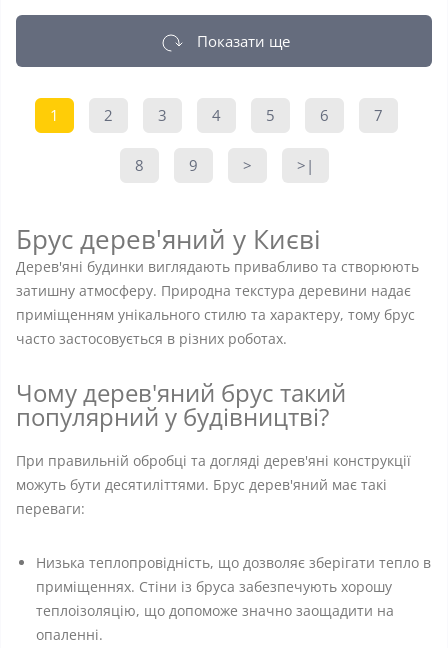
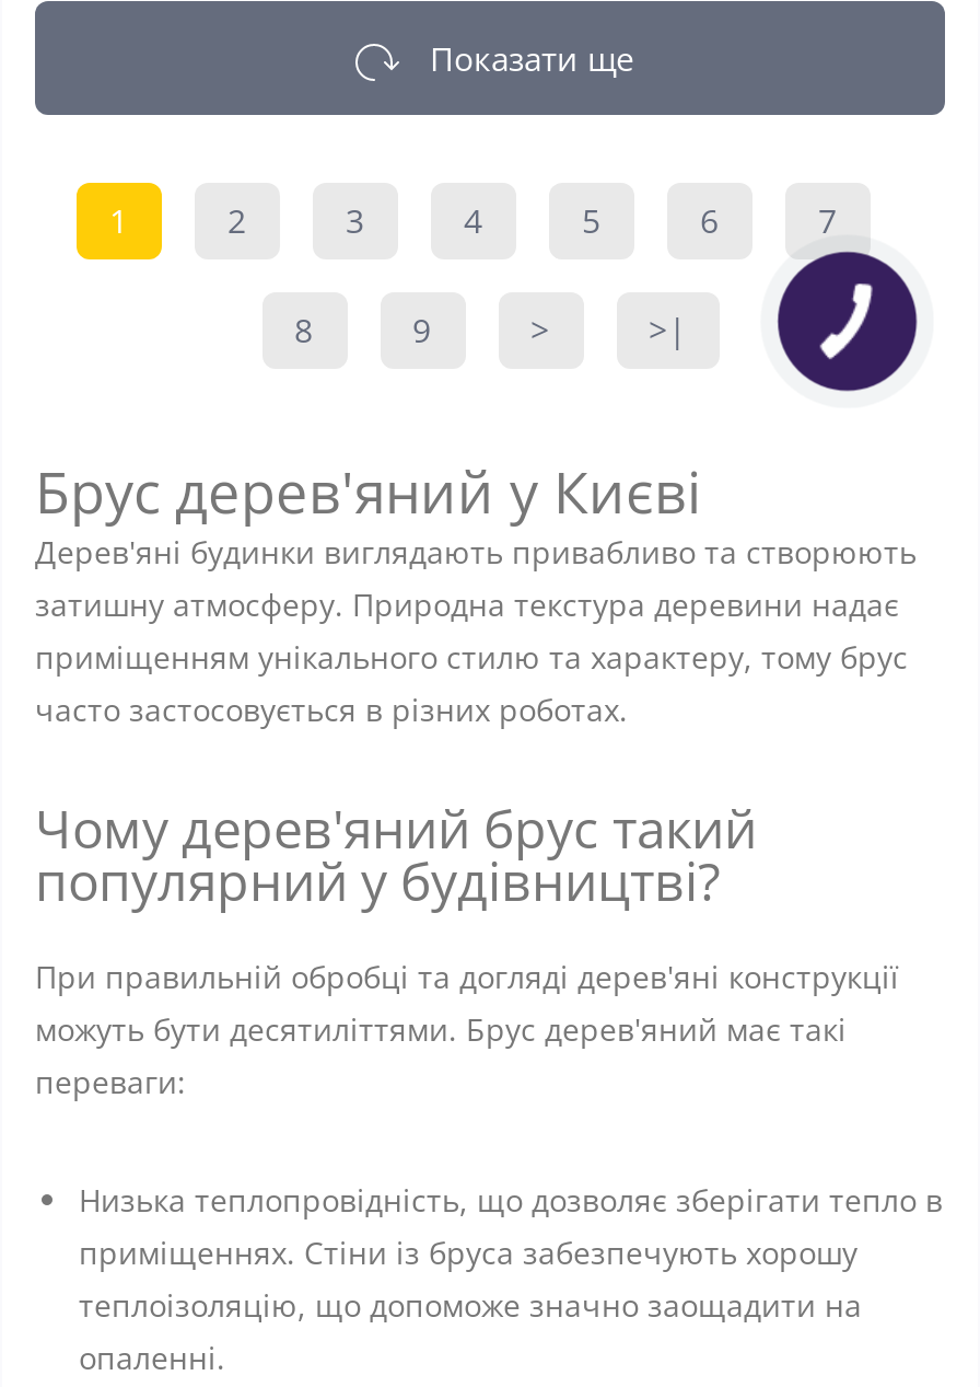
+ [image]
